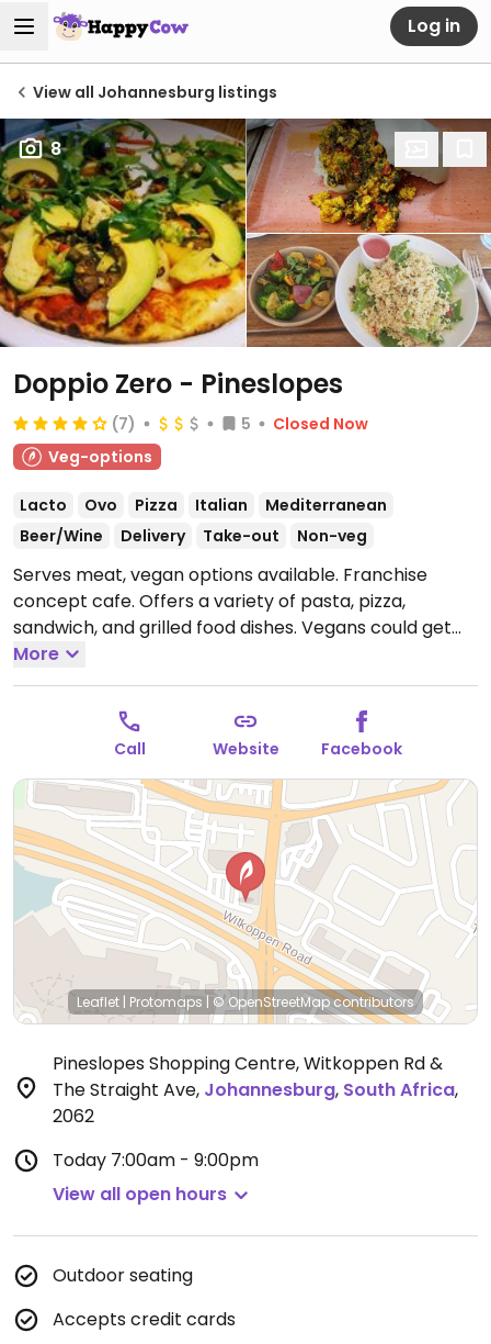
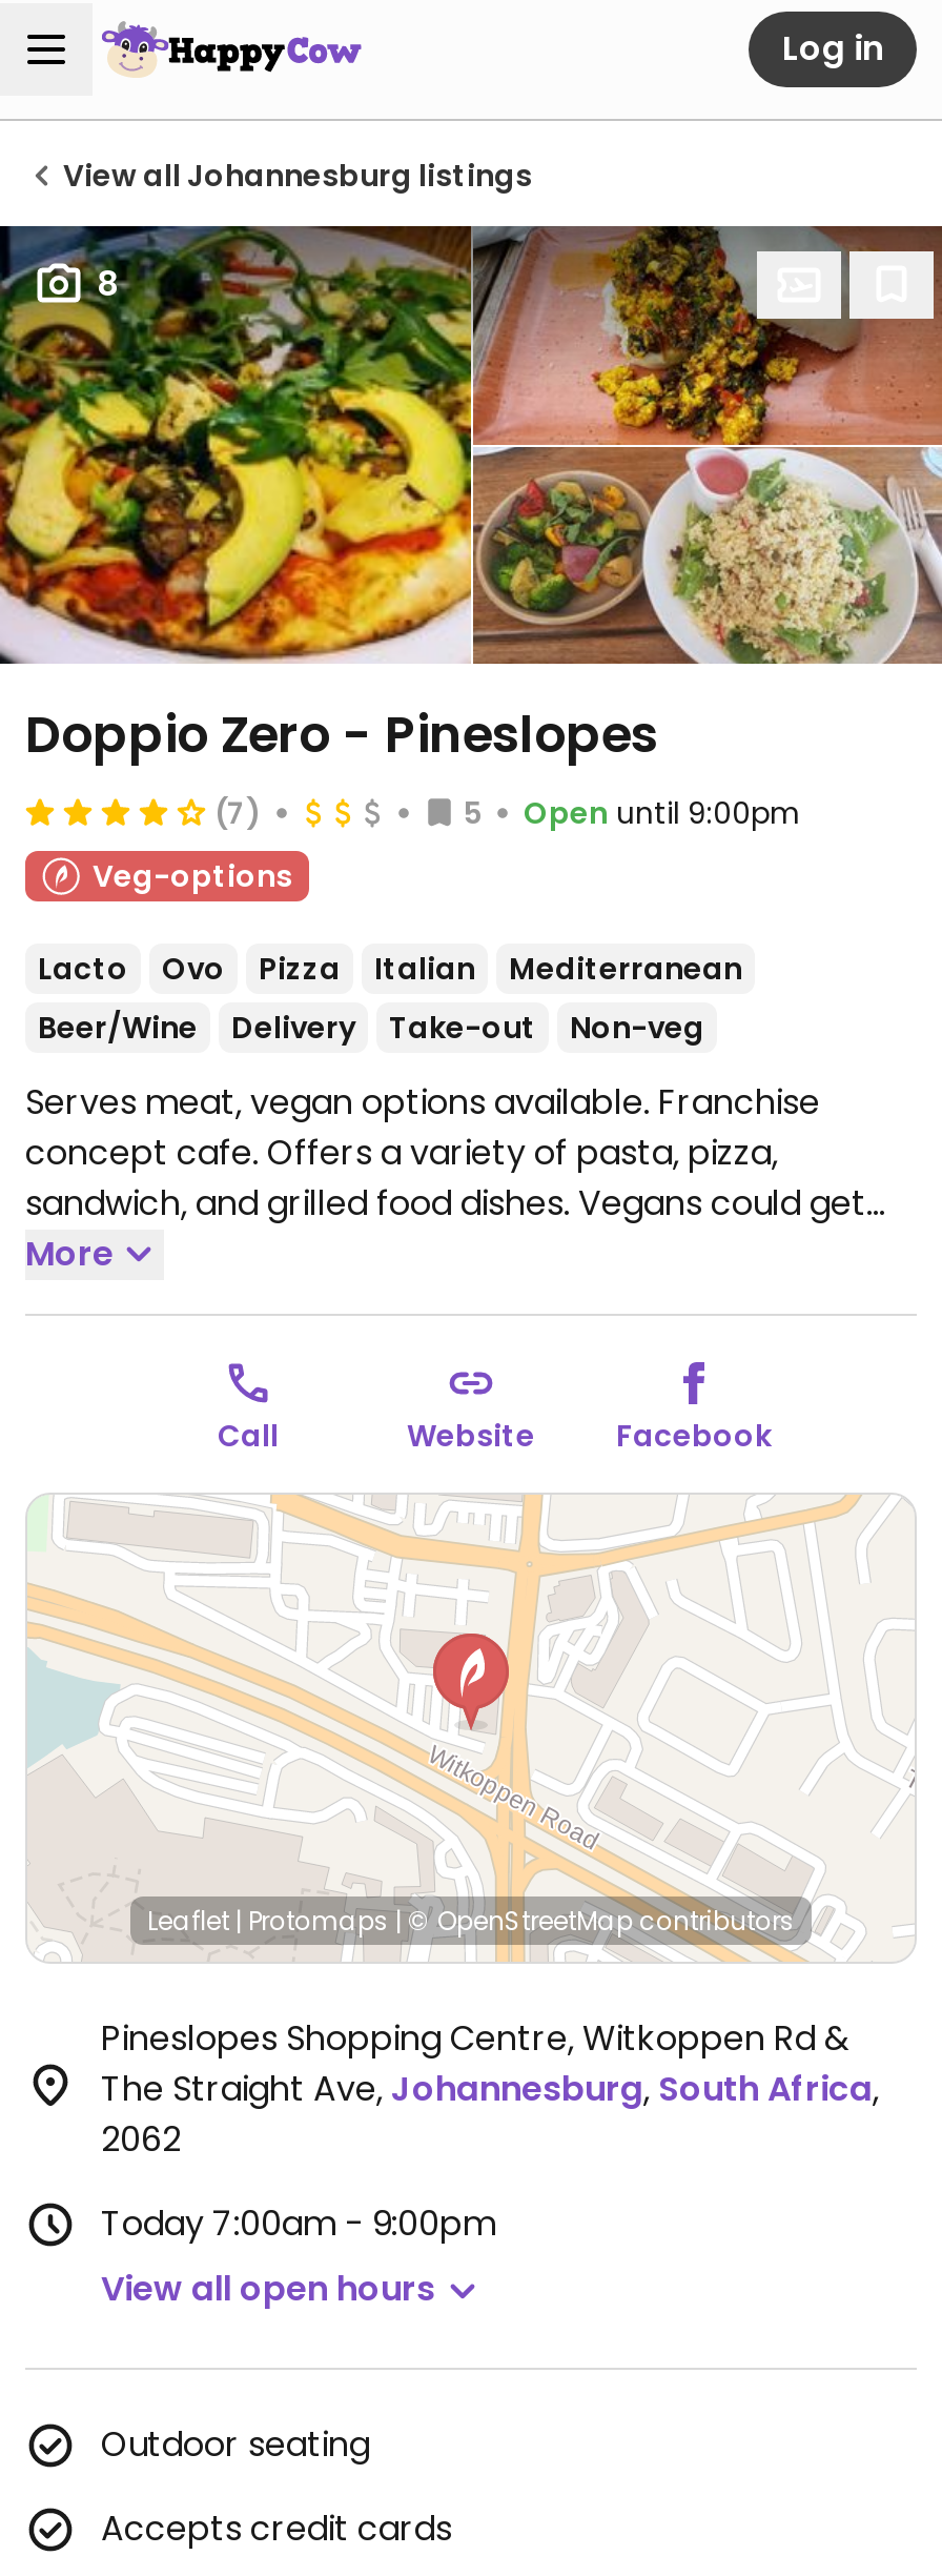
- Closed Now
+ Open until 9:00pm
